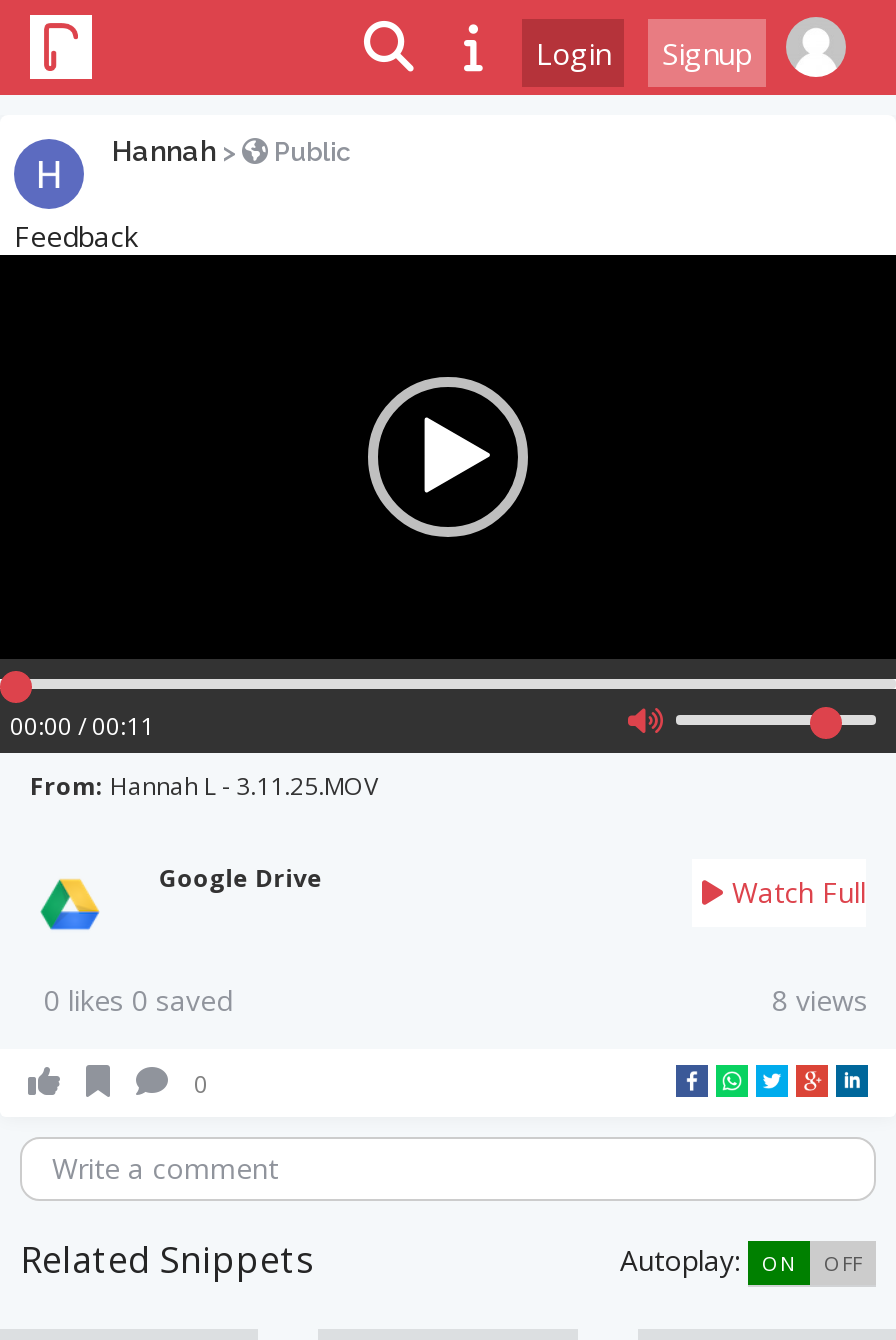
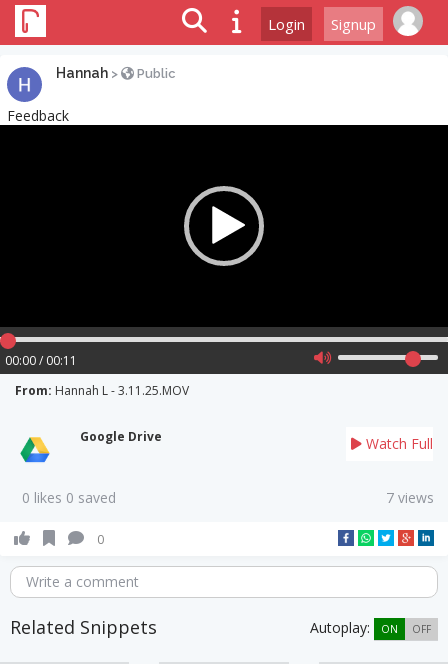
- 8 views
+ 7 views
